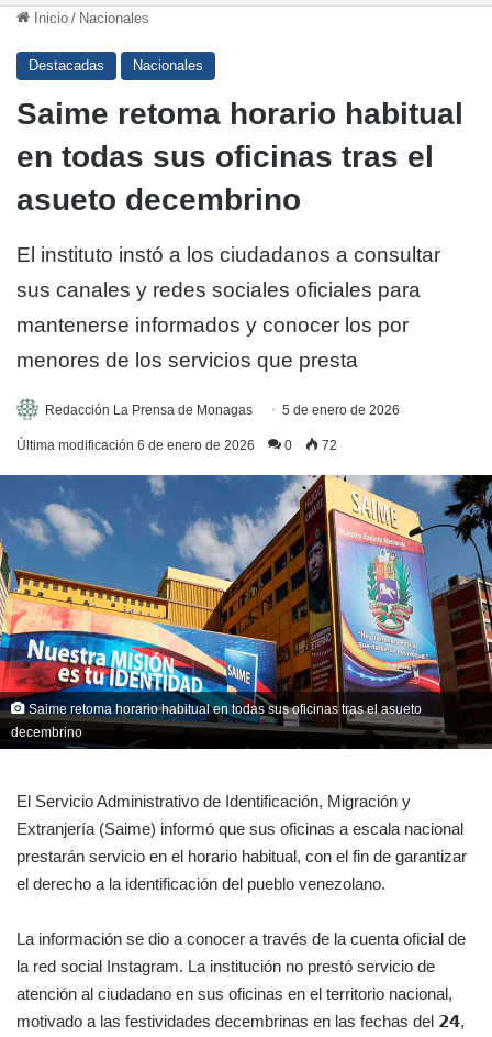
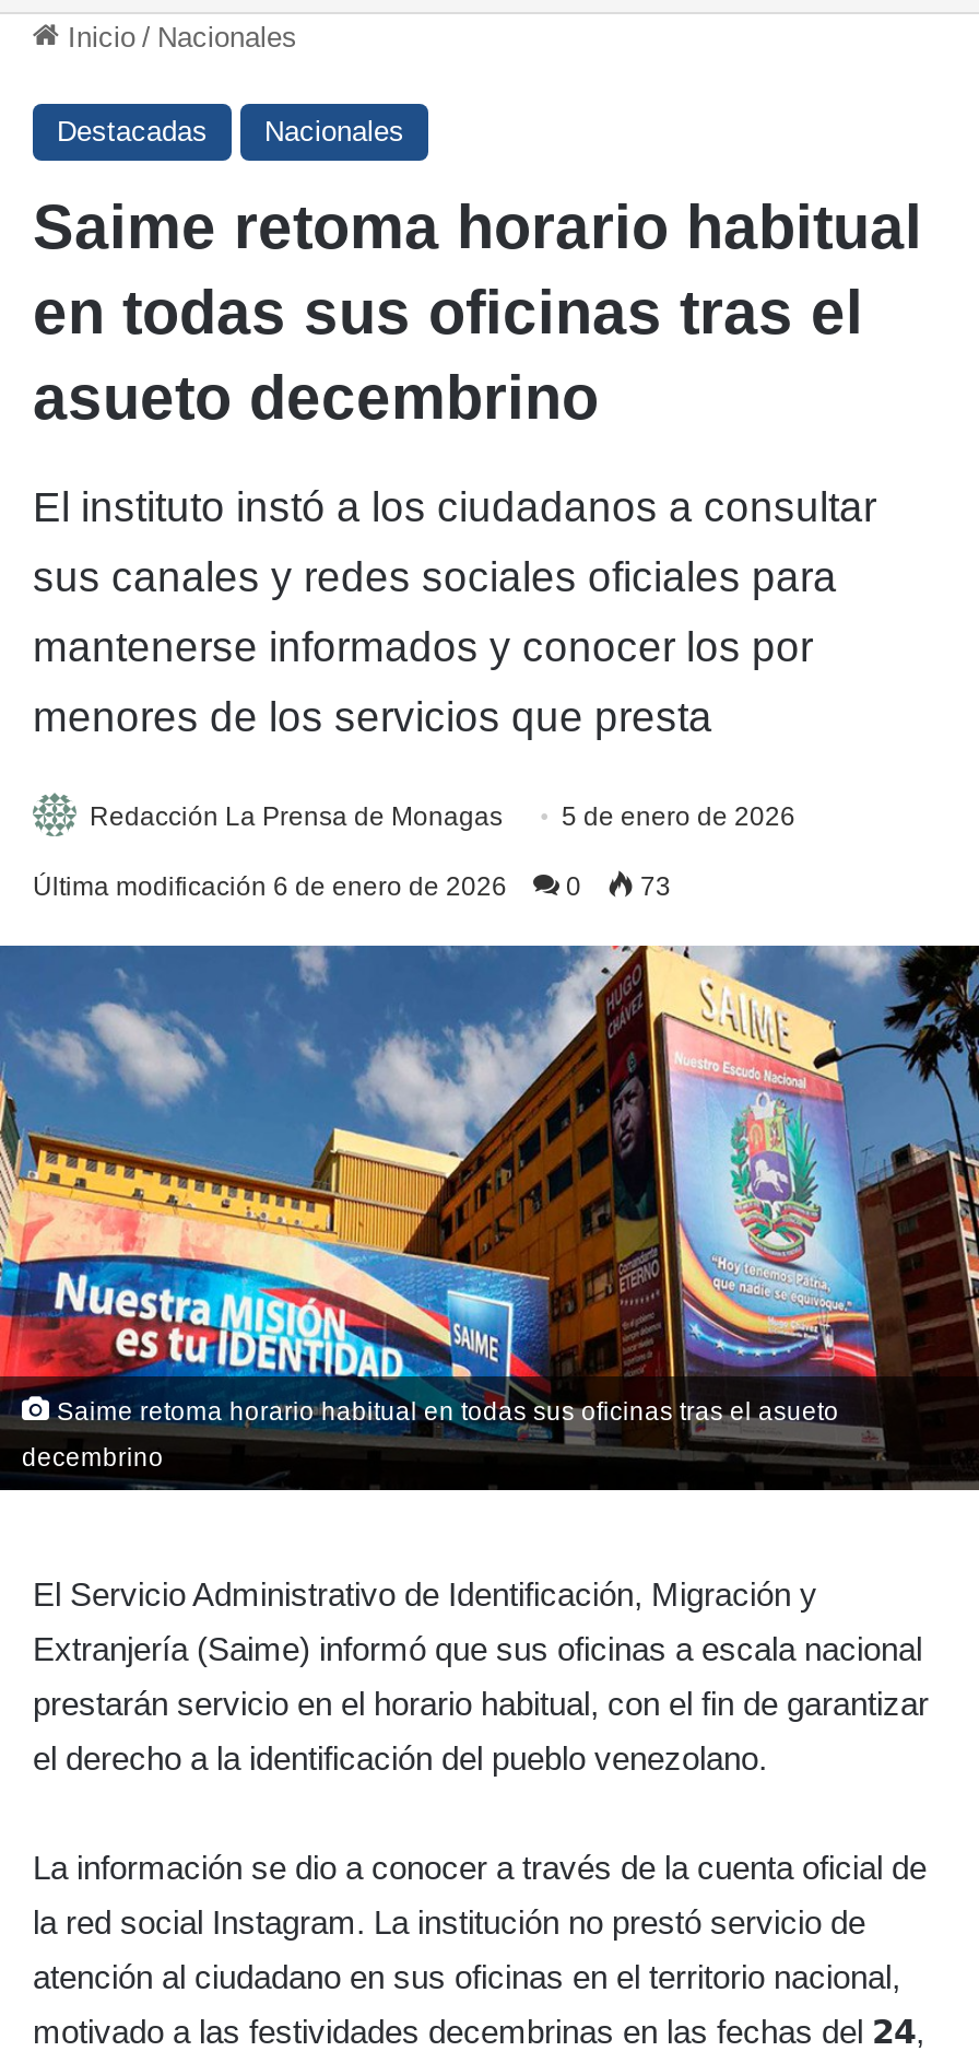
- Última modificación 6 de enero de 2026 0 72
+ Última modificación 6 de enero de 2026 0 73
